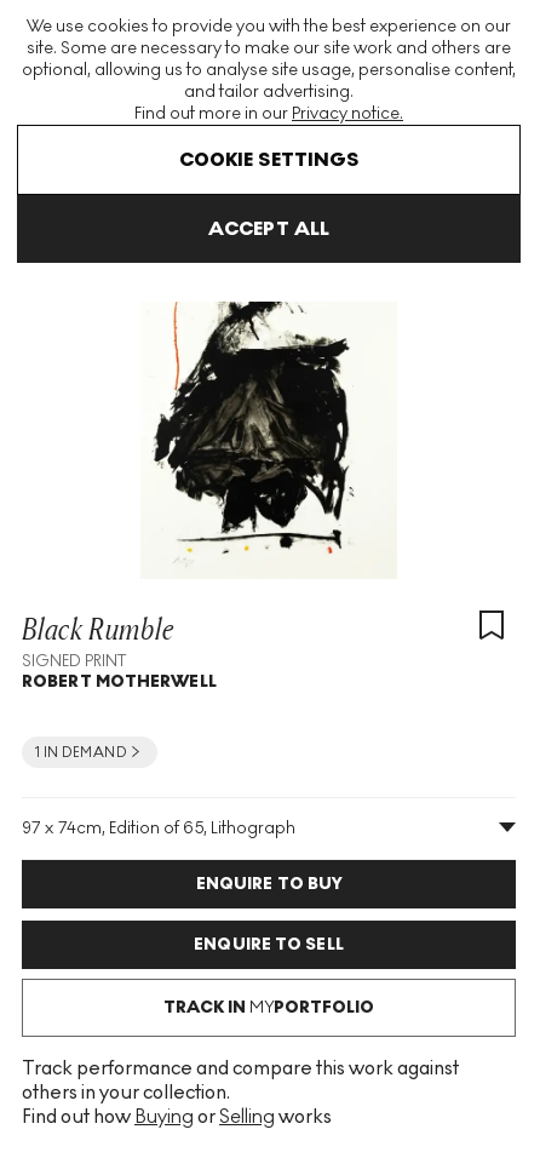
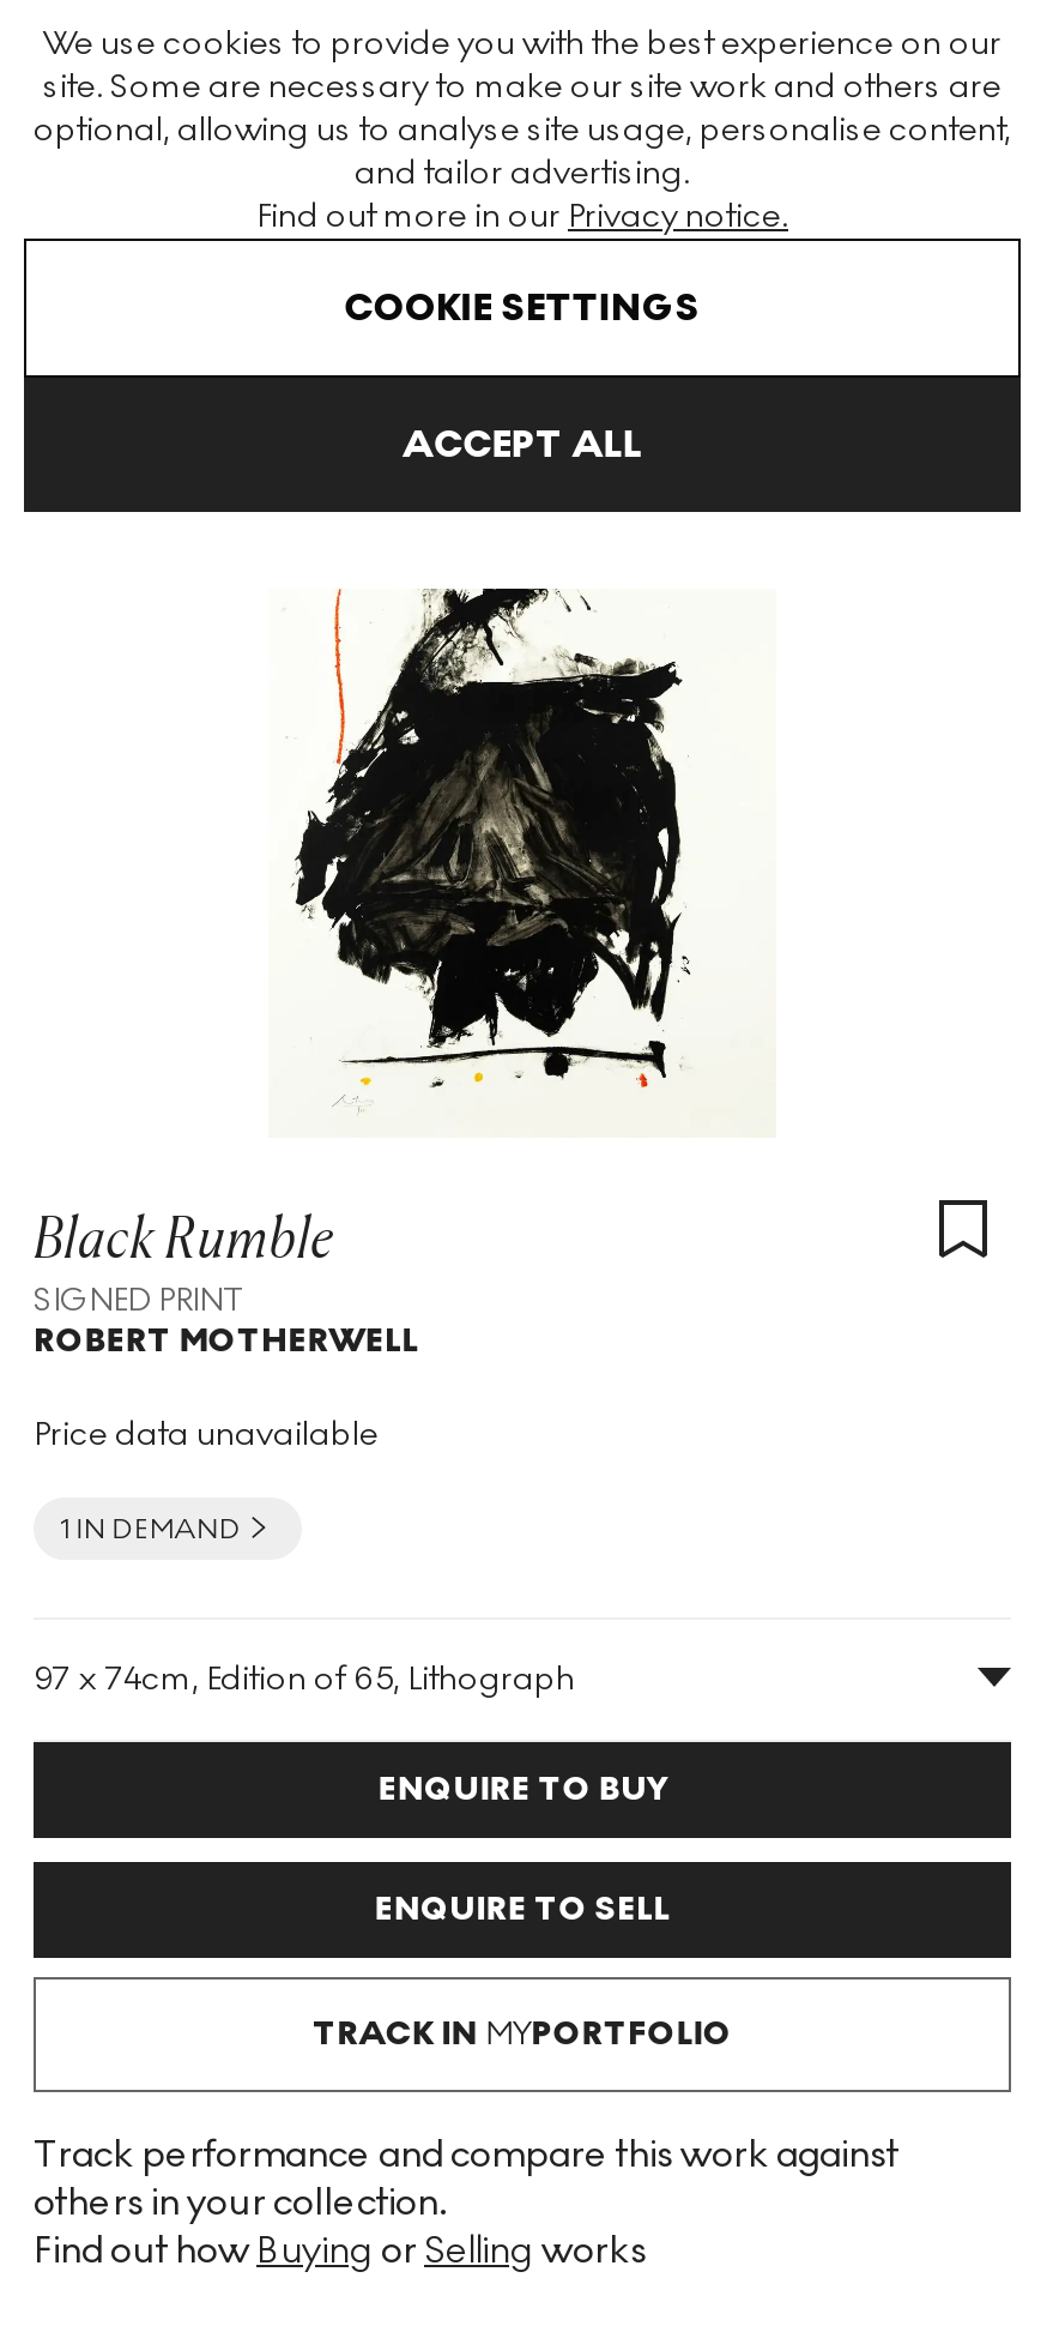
+ Price data unavailable
